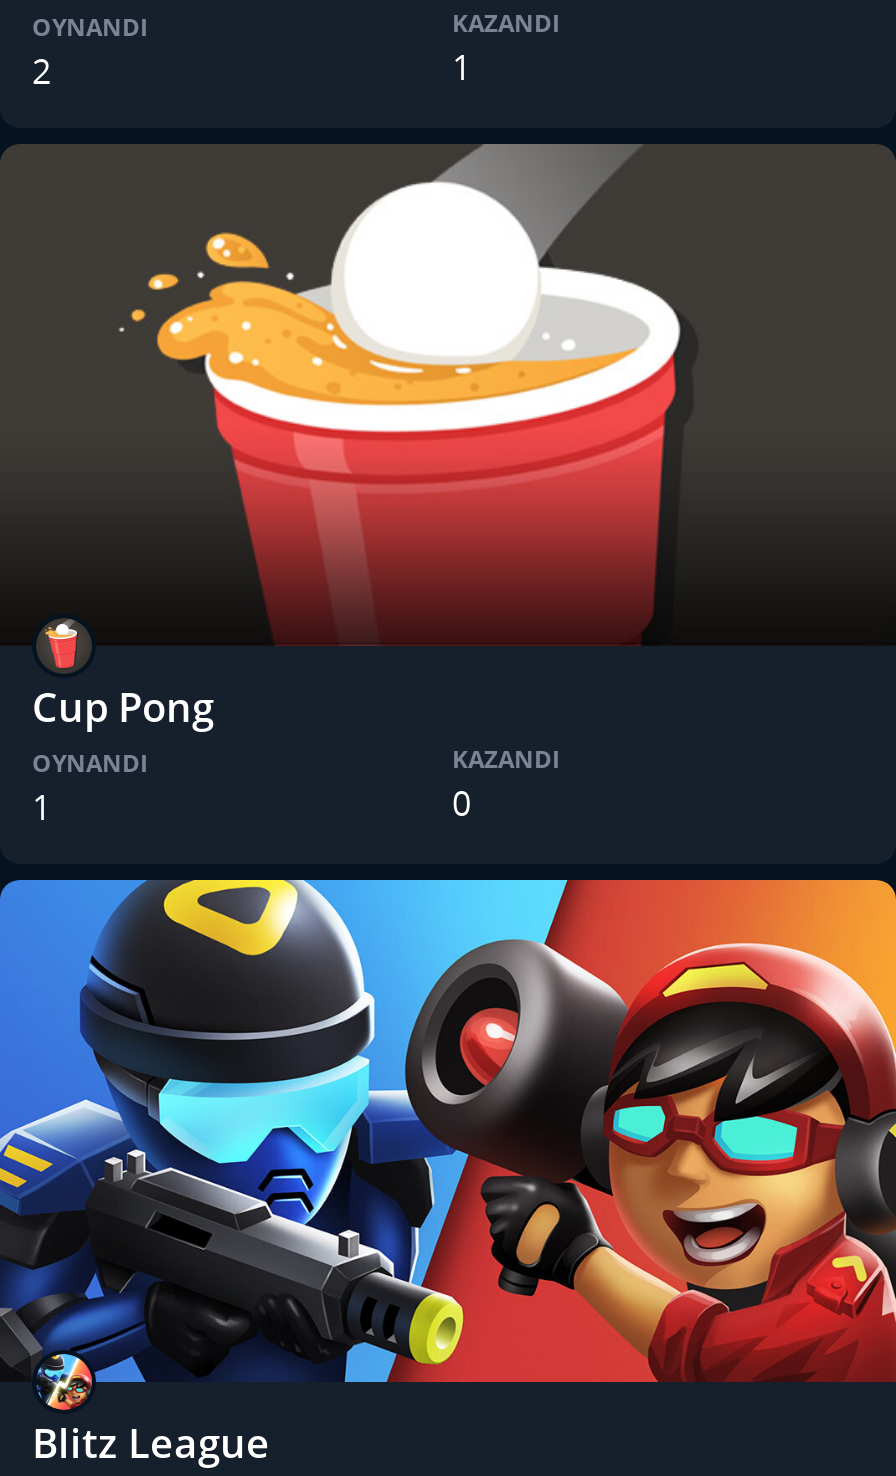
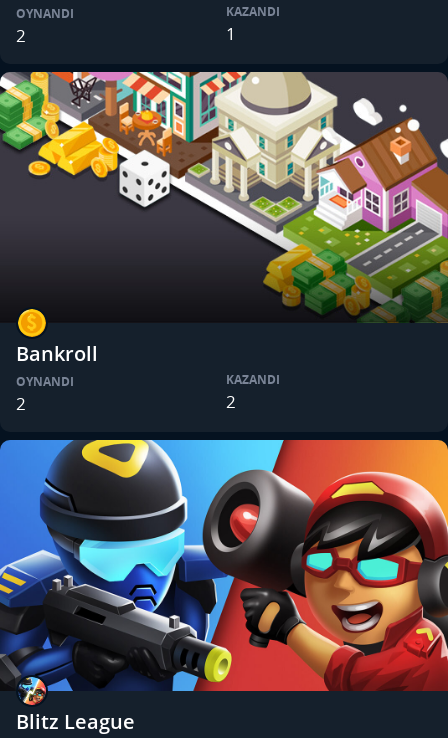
- [image]
- Cup Pong
+ [image]
+ Bankroll

- 1
+ 2

- 0
+ 2
